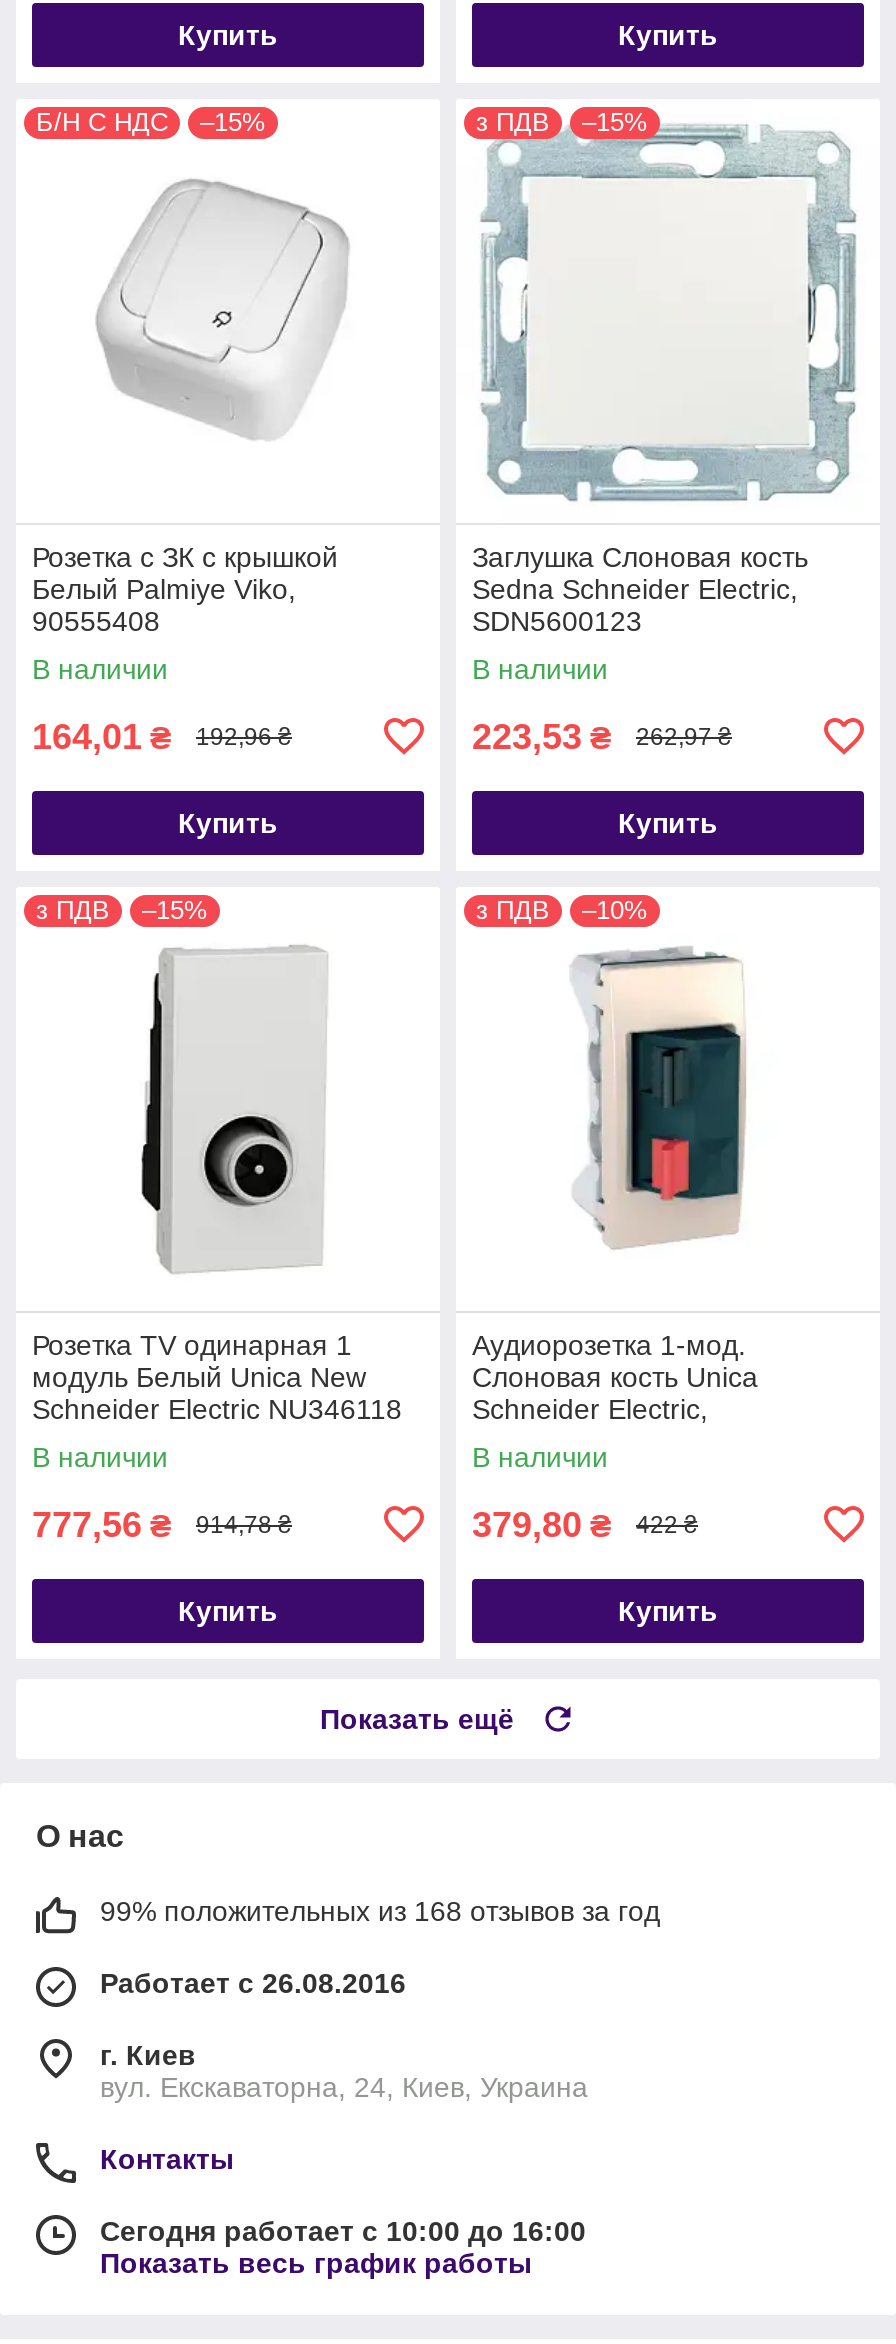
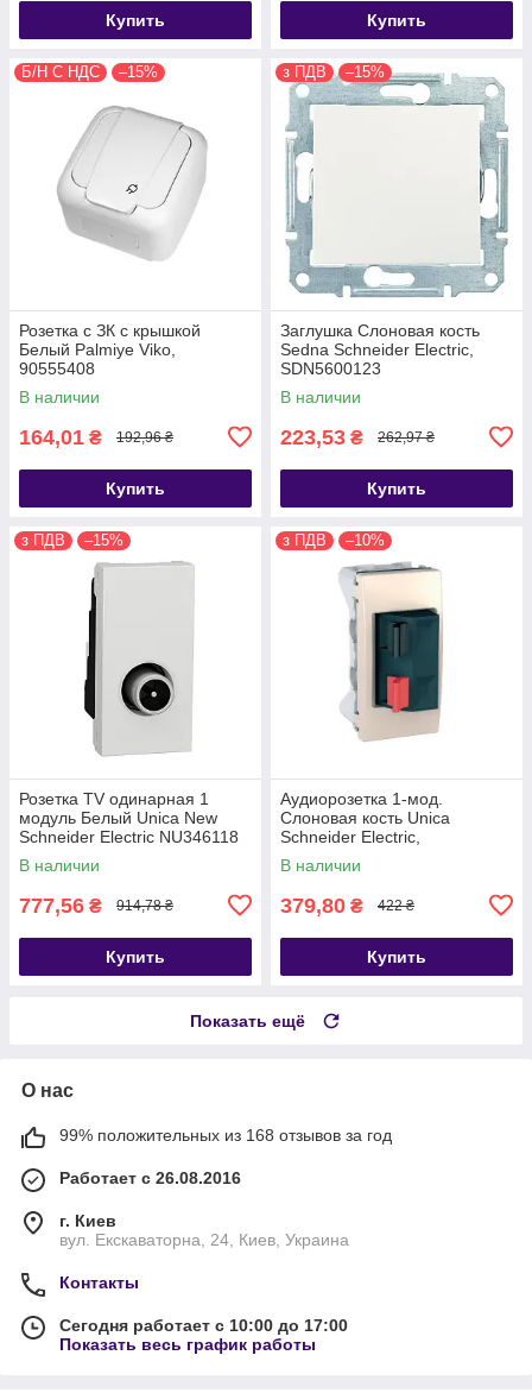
- Сегодня работает с 10:00 до 16:00
+ Сегодня работает с 10:00 до 17:00
